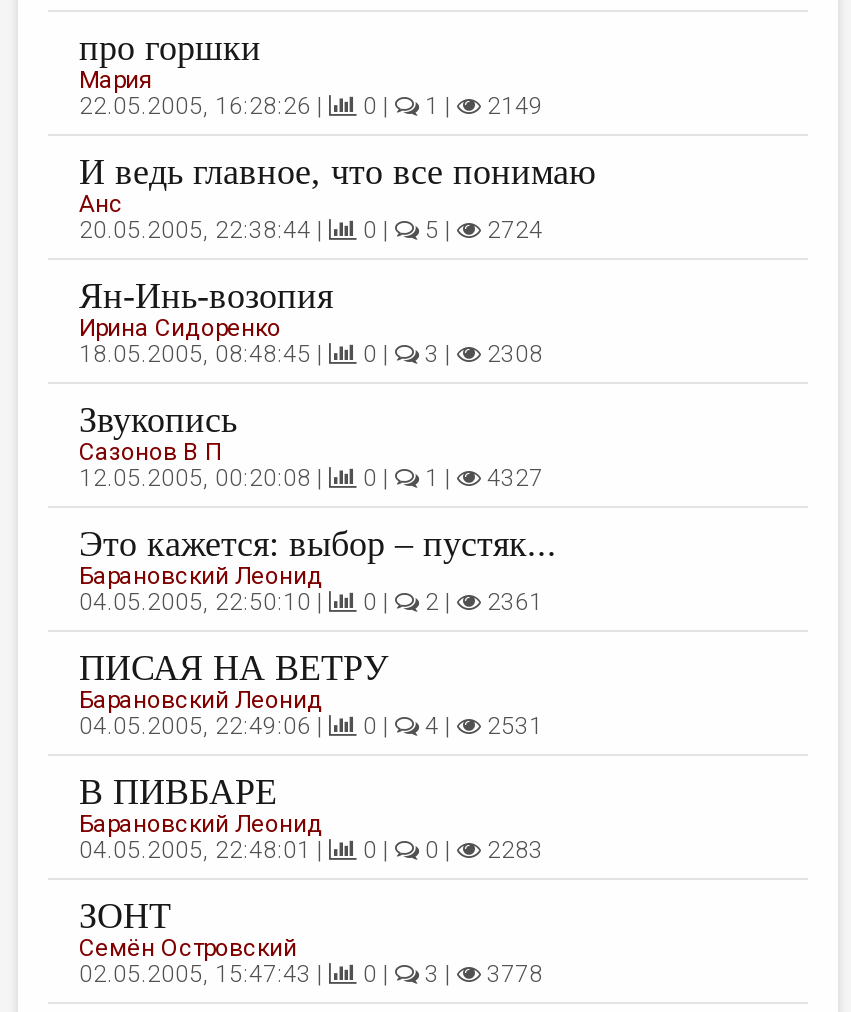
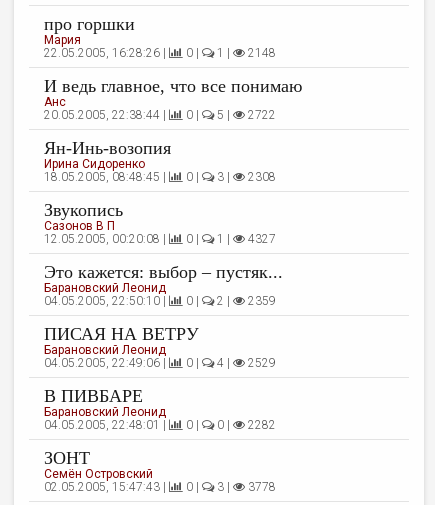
- 2149
+ 2148

- 2724
+ 2722

- 2361
+ 2359

- 2531
+ 2529

- 2283
+ 2282
